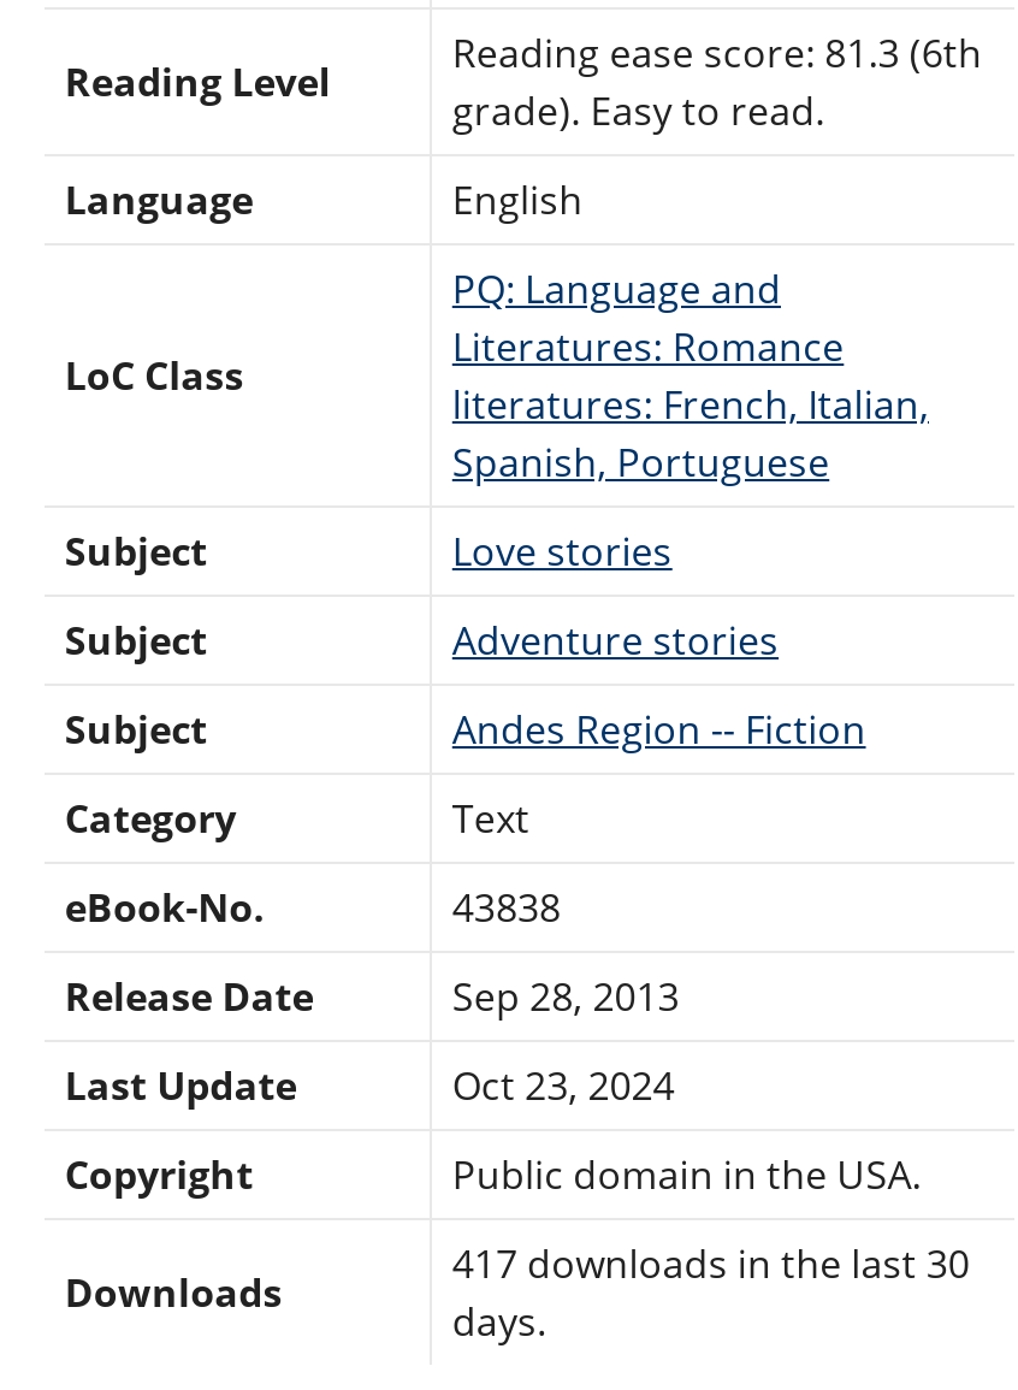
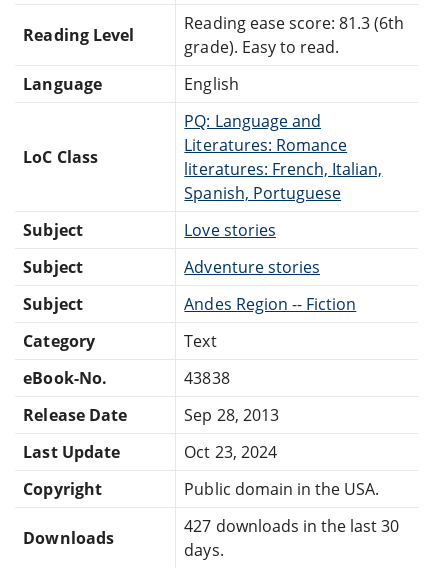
- 417 downloads in the last 30
+ 427 downloads in the last 30
